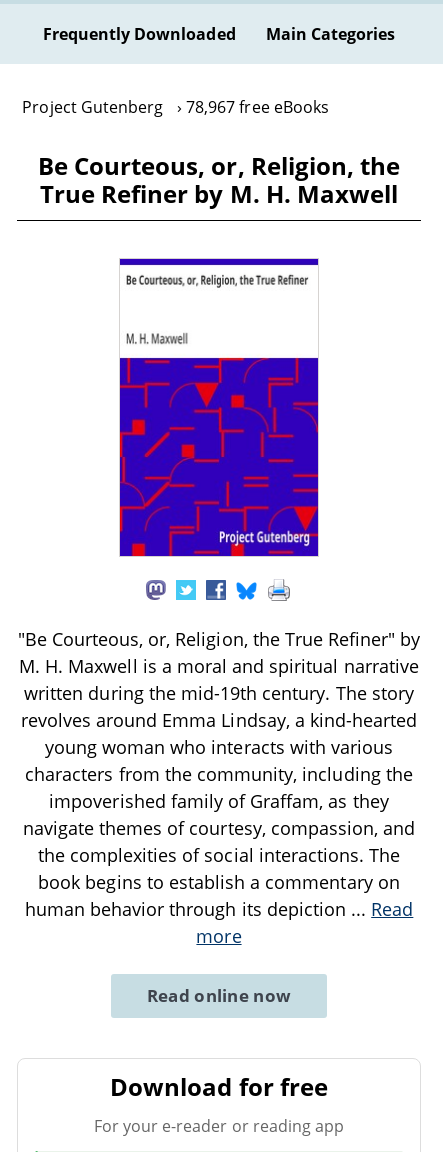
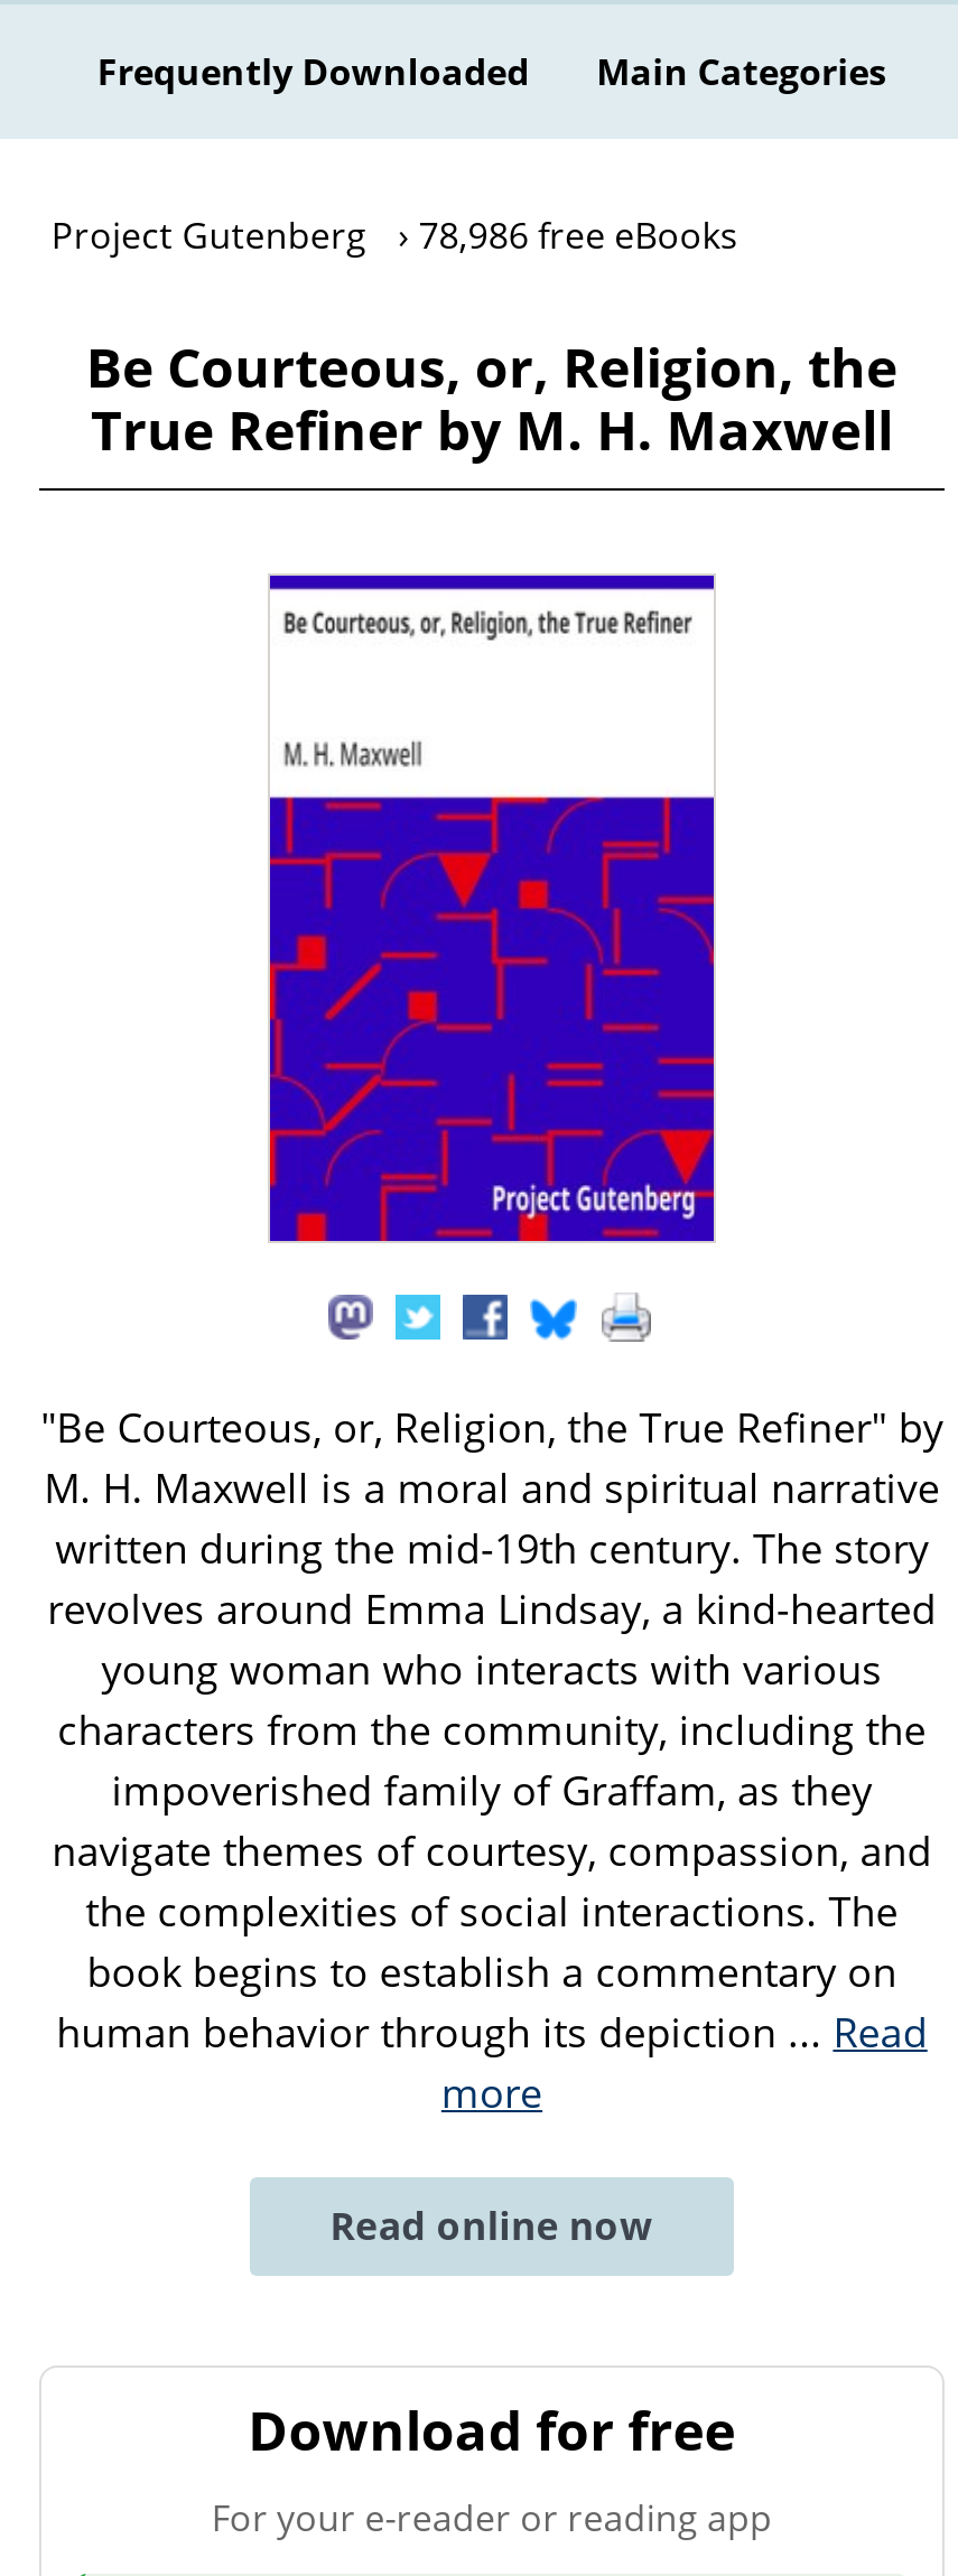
- Project Gutenberg 78,967 free eBooks
+ Project Gutenberg 78,986 free eBooks
